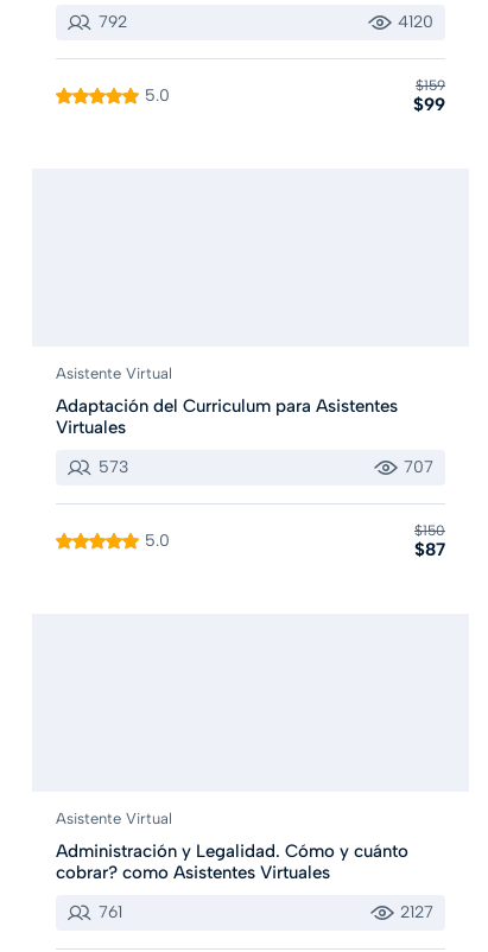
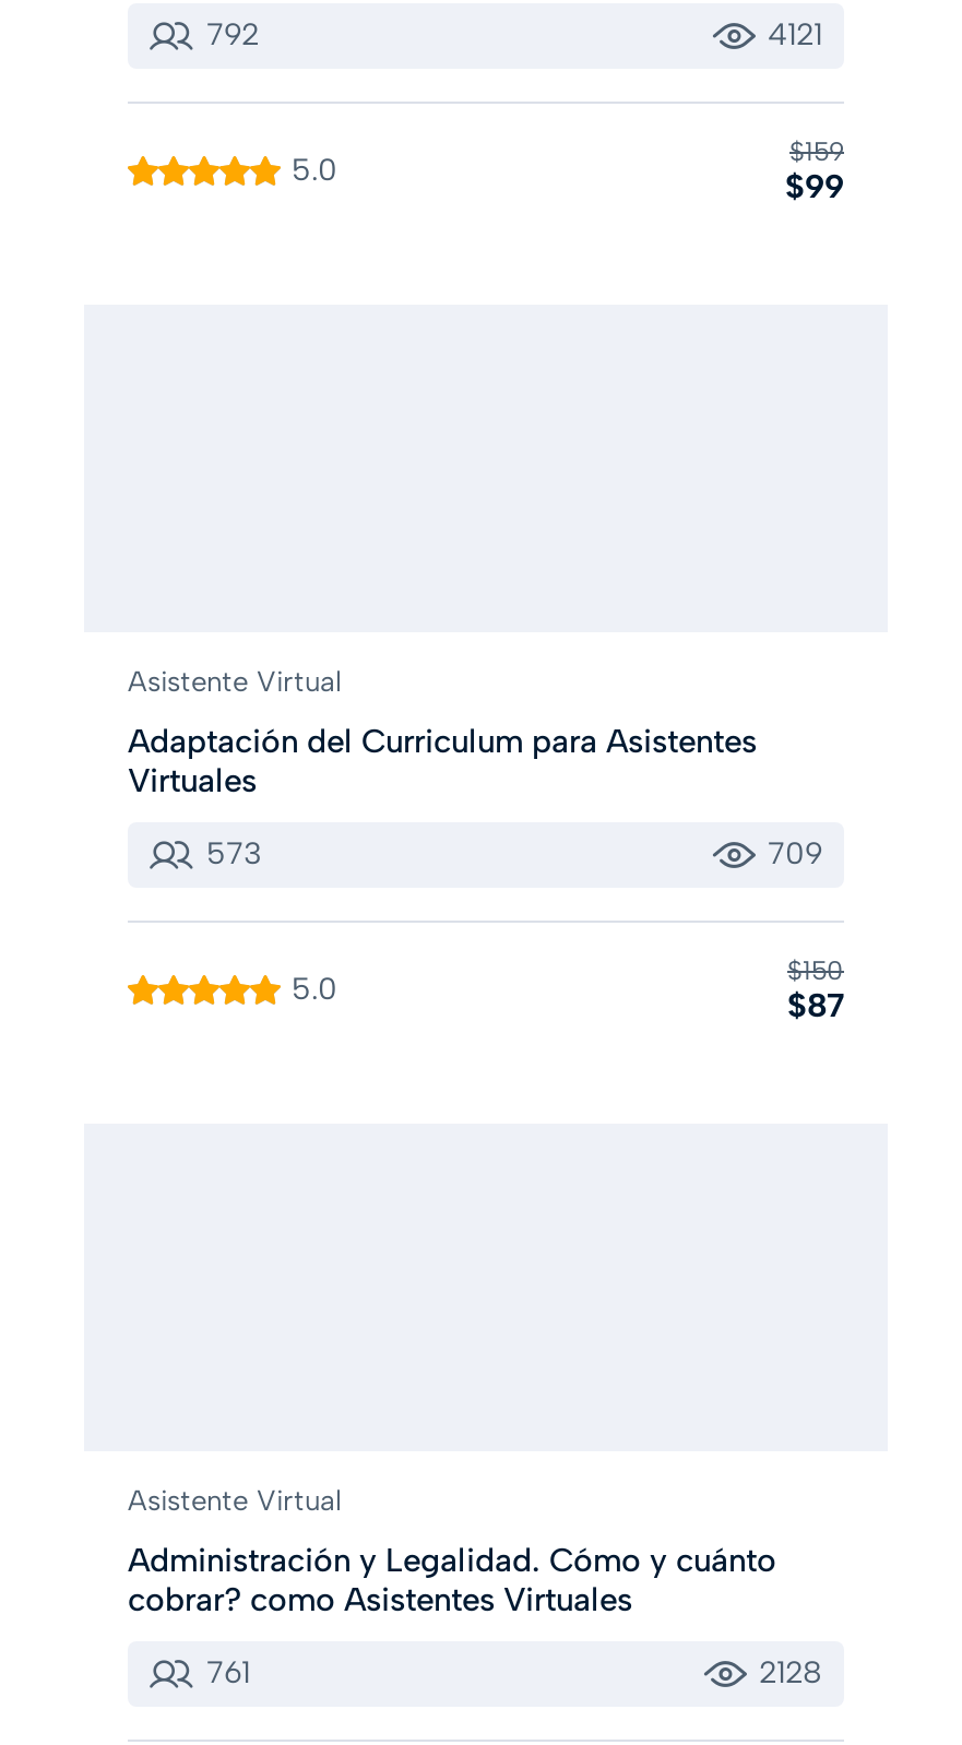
- 4120
+ 4121

- 707
+ 709

- 2127
+ 2128
